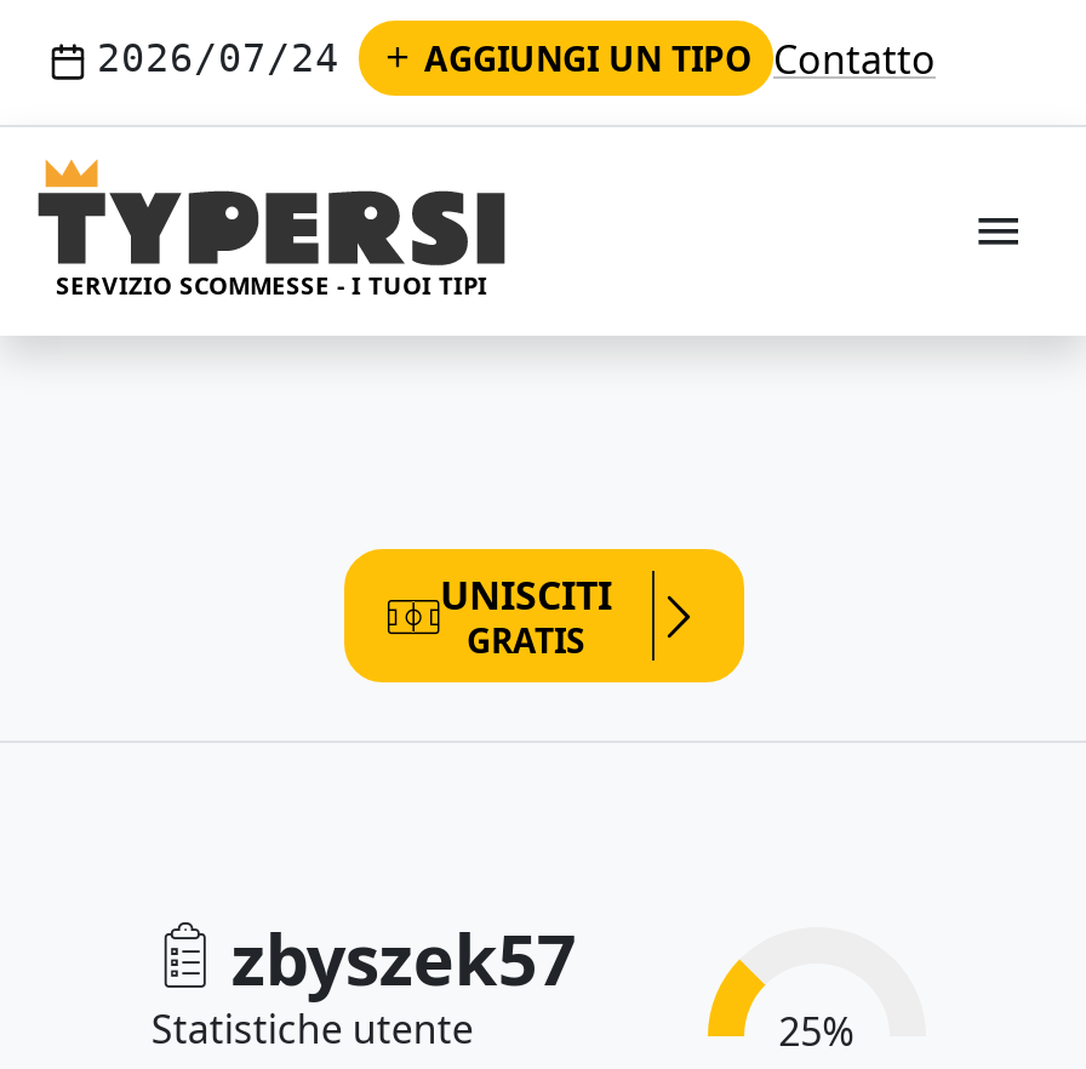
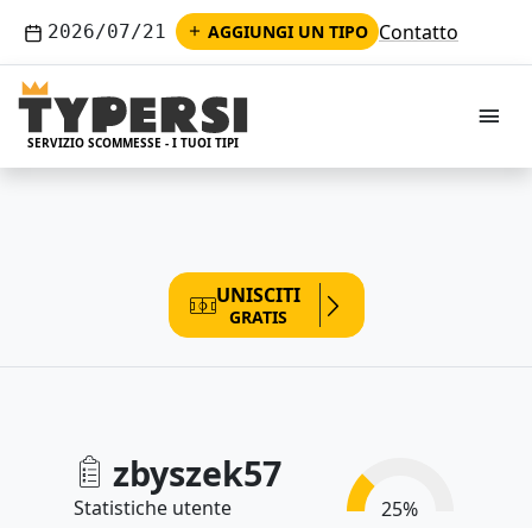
- 2026/07/24 AGGIUNGI UN TIPO Contatto
+ 2026/07/21 AGGIUNGI UN TIPO Contatto
